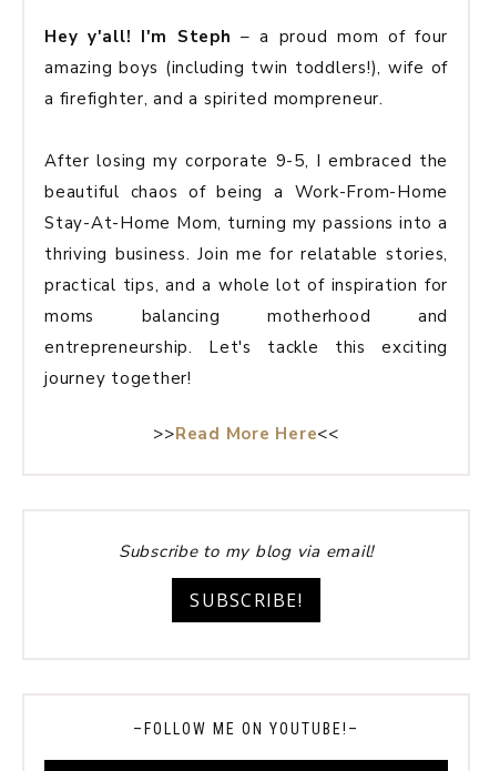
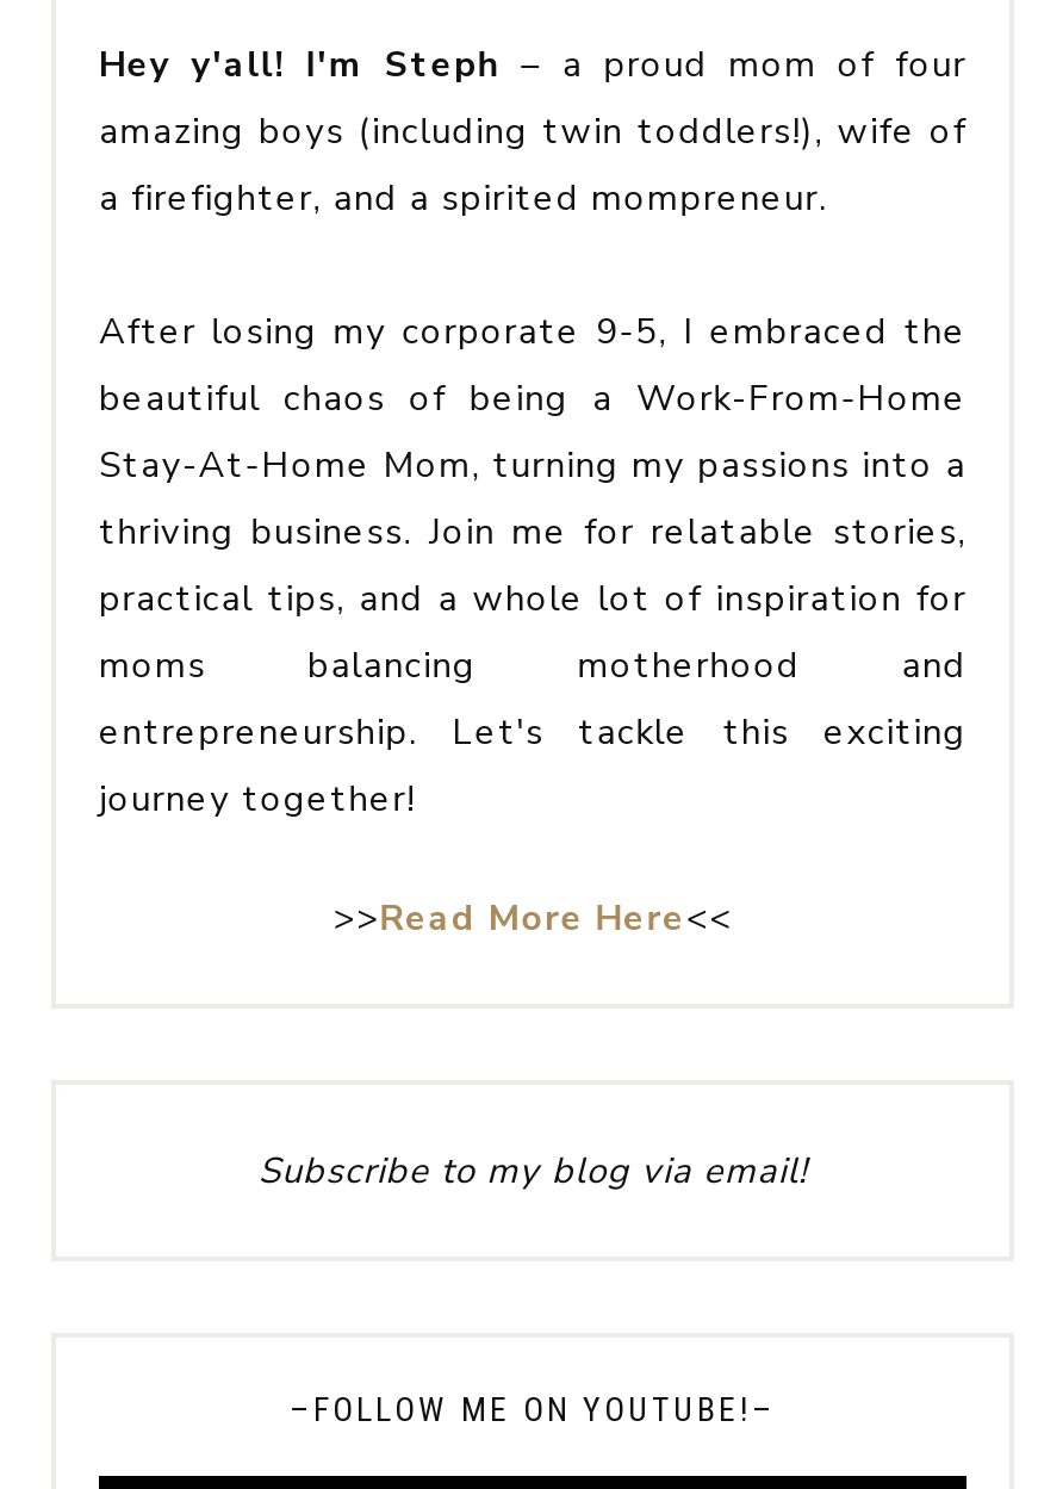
- SUBSCRIBE!
